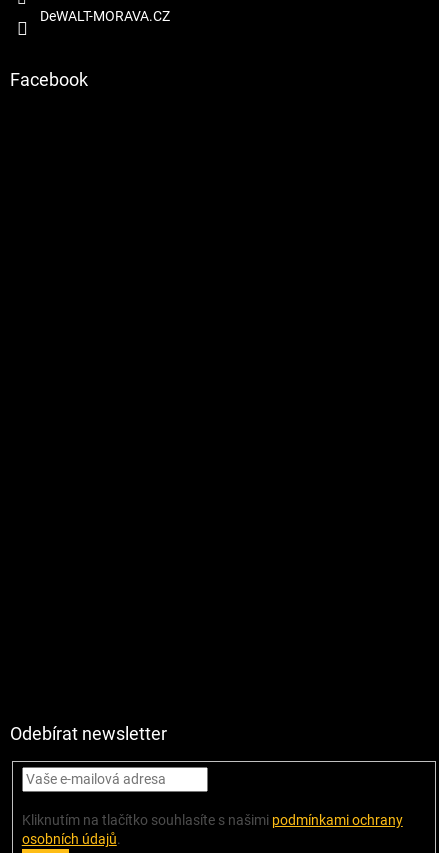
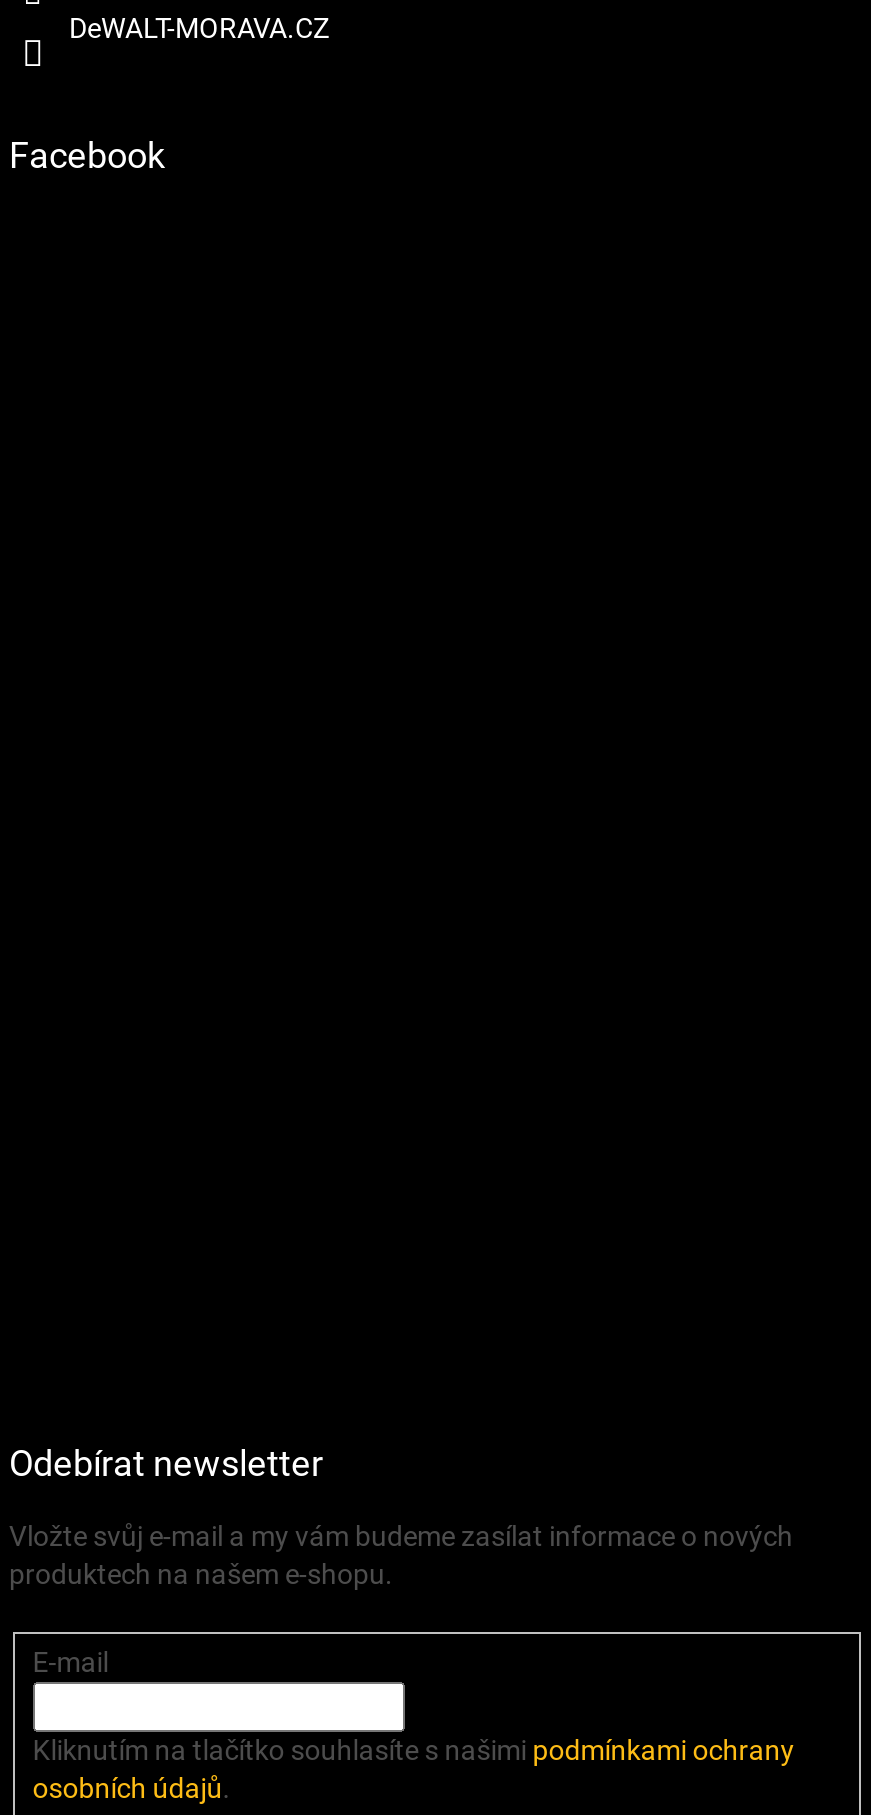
+ Vložte svůj e-mail a my vám budeme zasílat informace o nových
+ produktech na našem e-shopu.
+ E-mail
